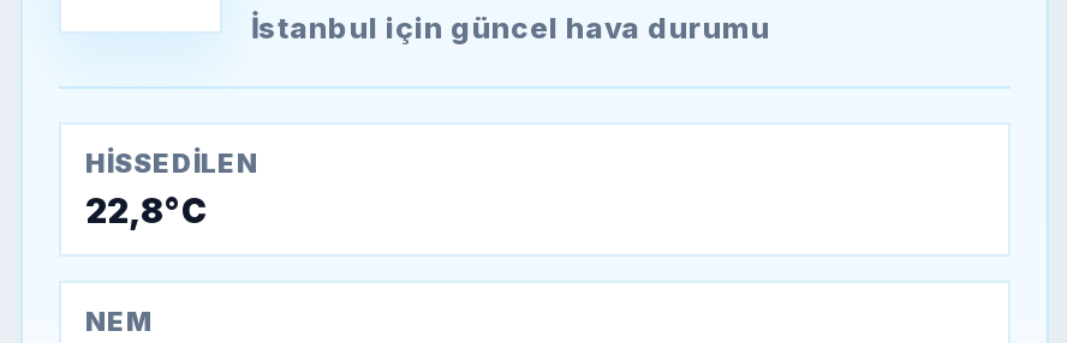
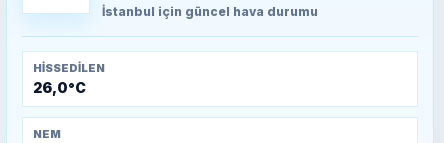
- 22,8°C
+ 26,0°C
